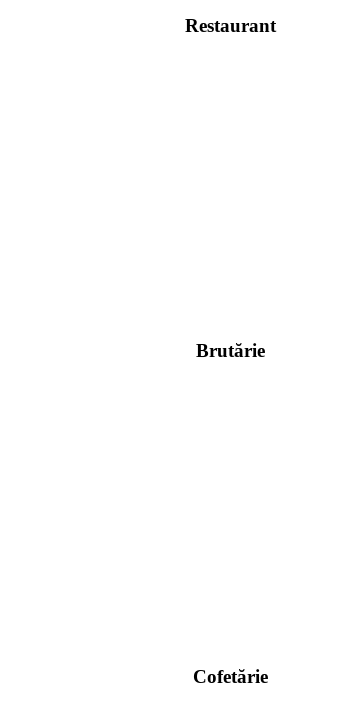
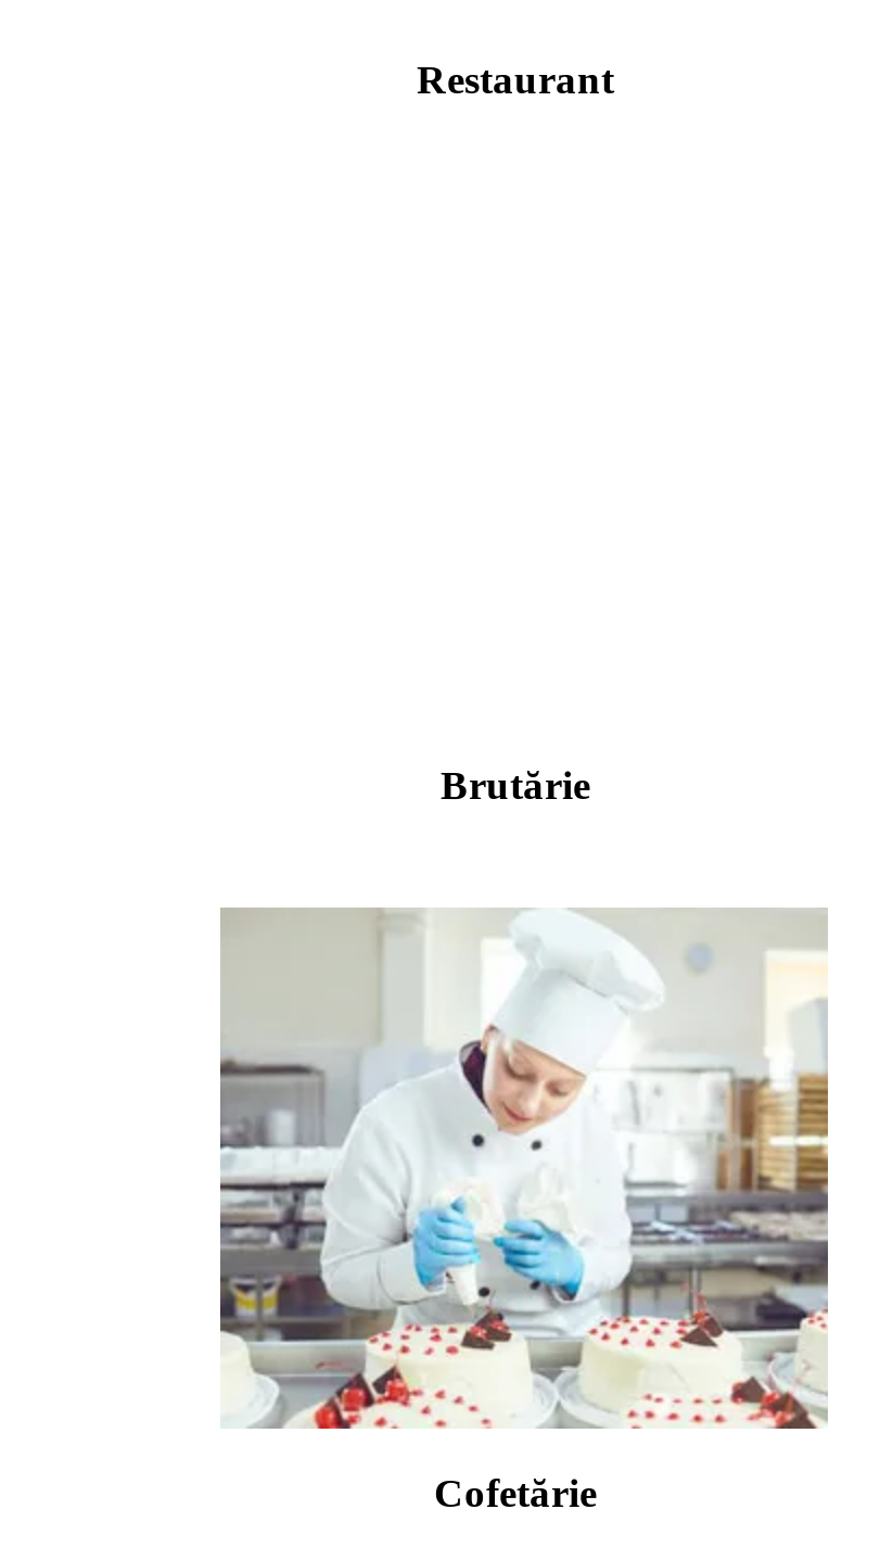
+ [image]
